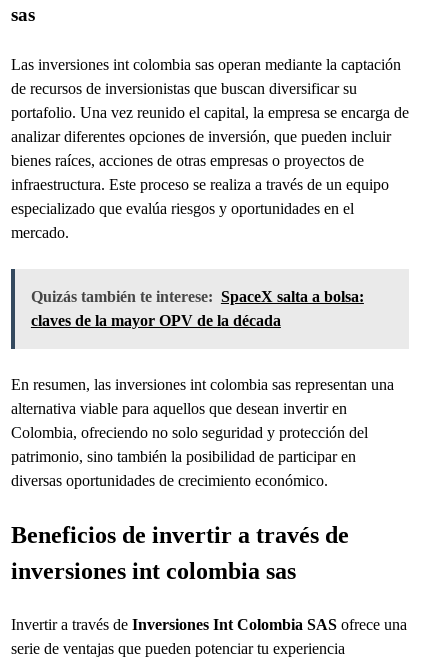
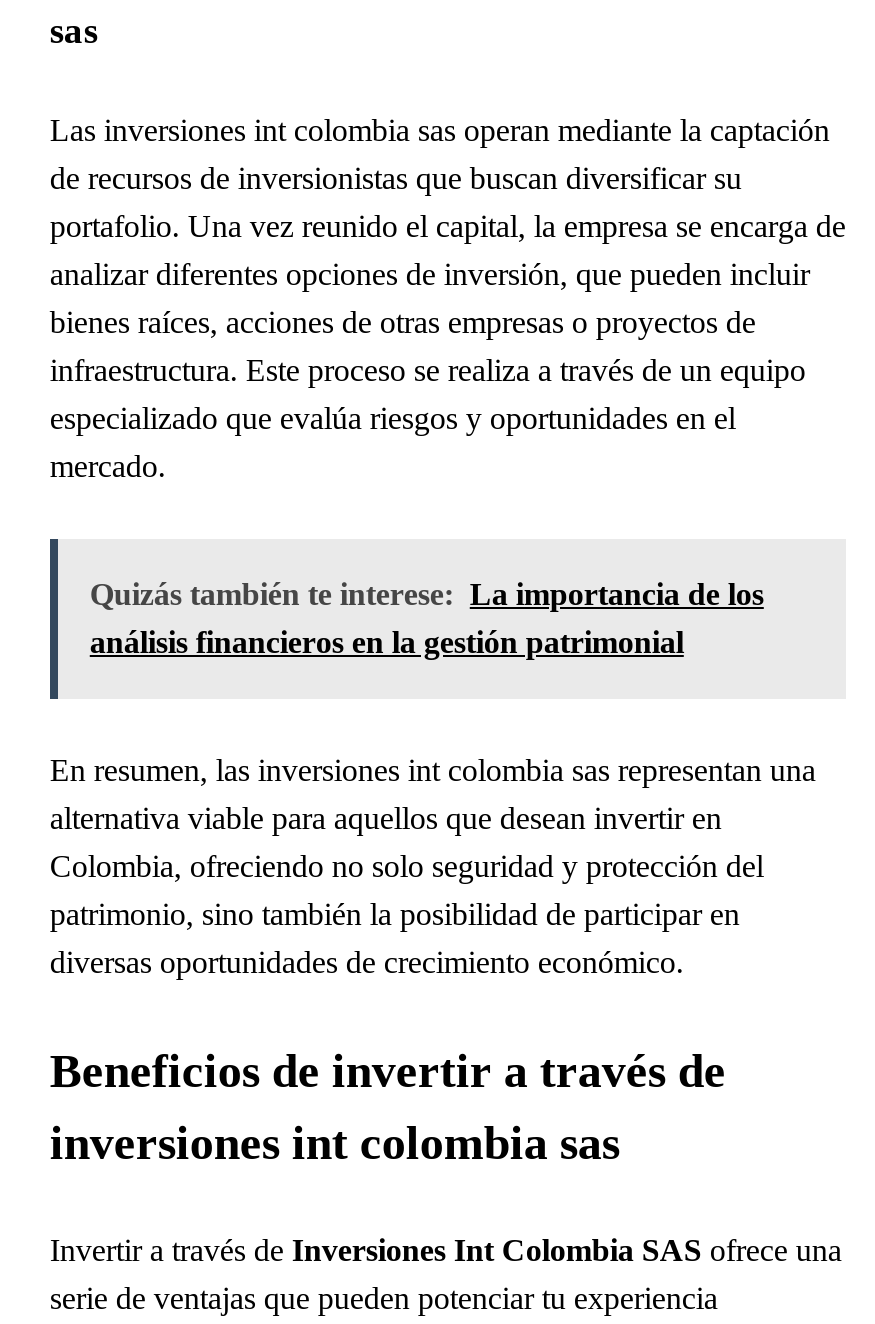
- Quizás también te interese: SpaceX salta a bolsa:
- claves de la mayor OPV de la década
+ Quizás también te interese: La importancia de los
+ análisis financieros en la gestión patrimonial
